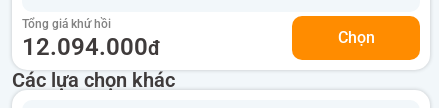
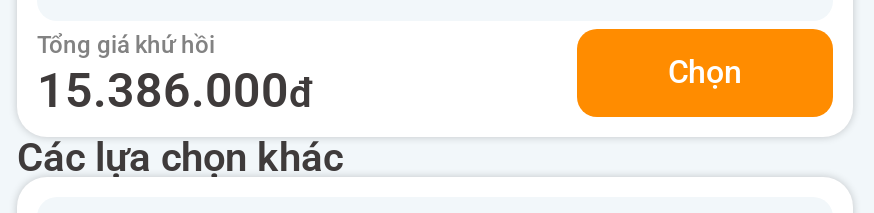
- 12.094.000đ
+ 15.386.000đ
